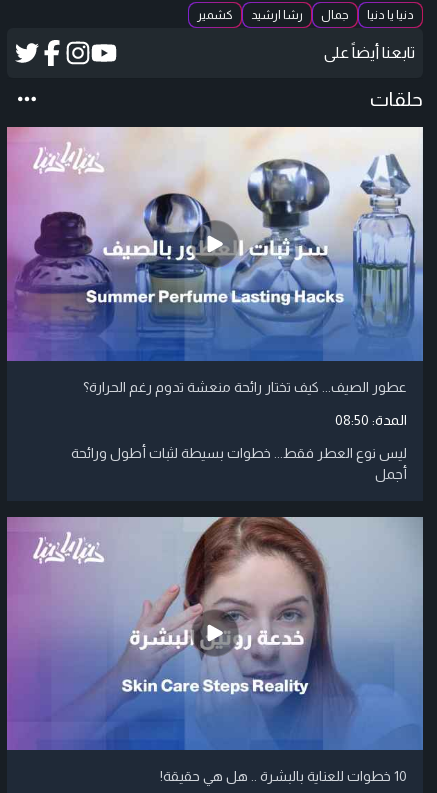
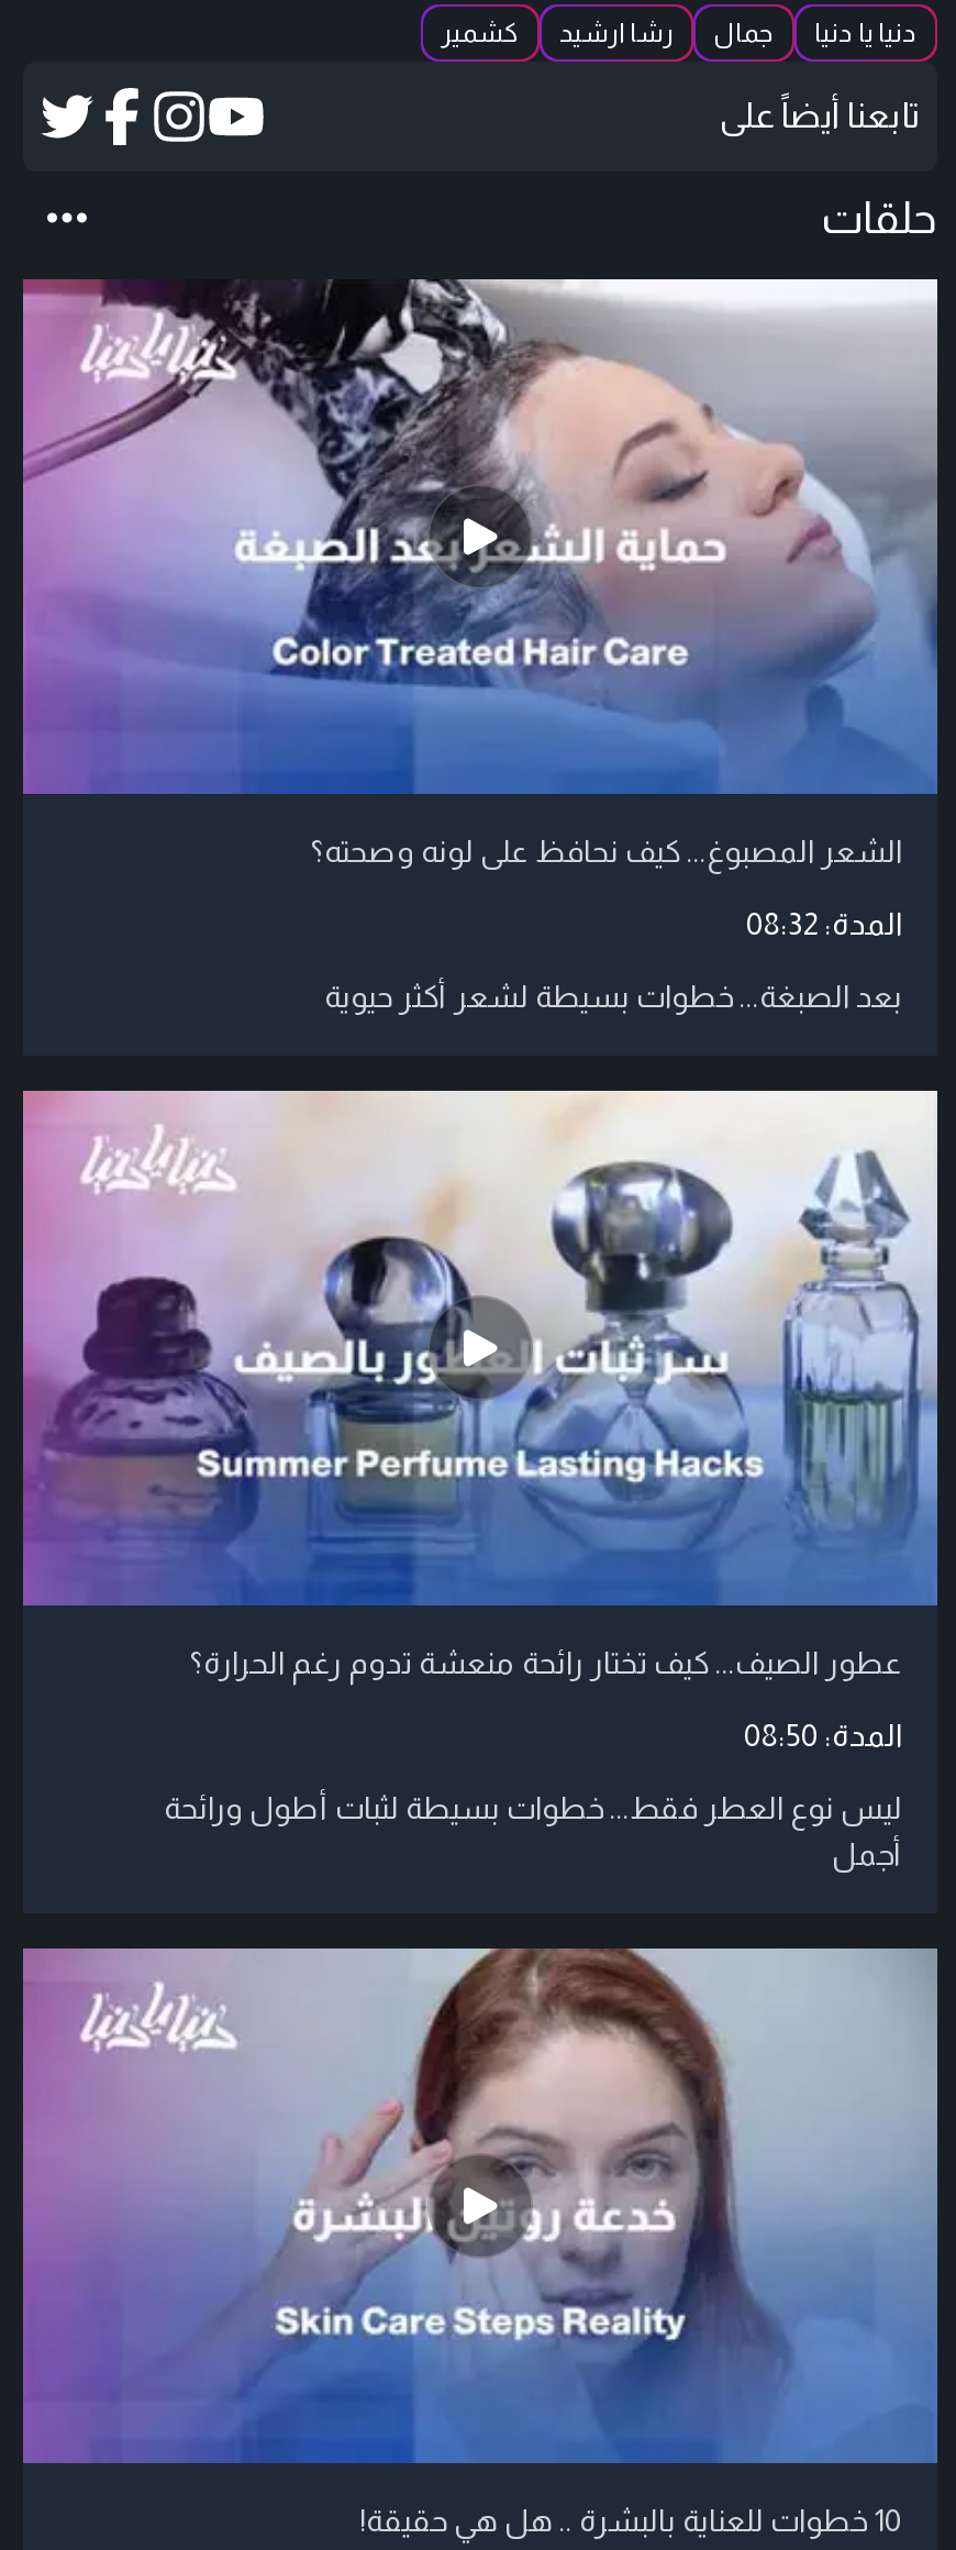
+ [image]
+ الشعر المصبوغ... كيف نحافظ على لونه وصحته؟
+ المدة: 08:32
+ بعد الصبغة... خطوات بسيطة لشعر أكثر حيوية
